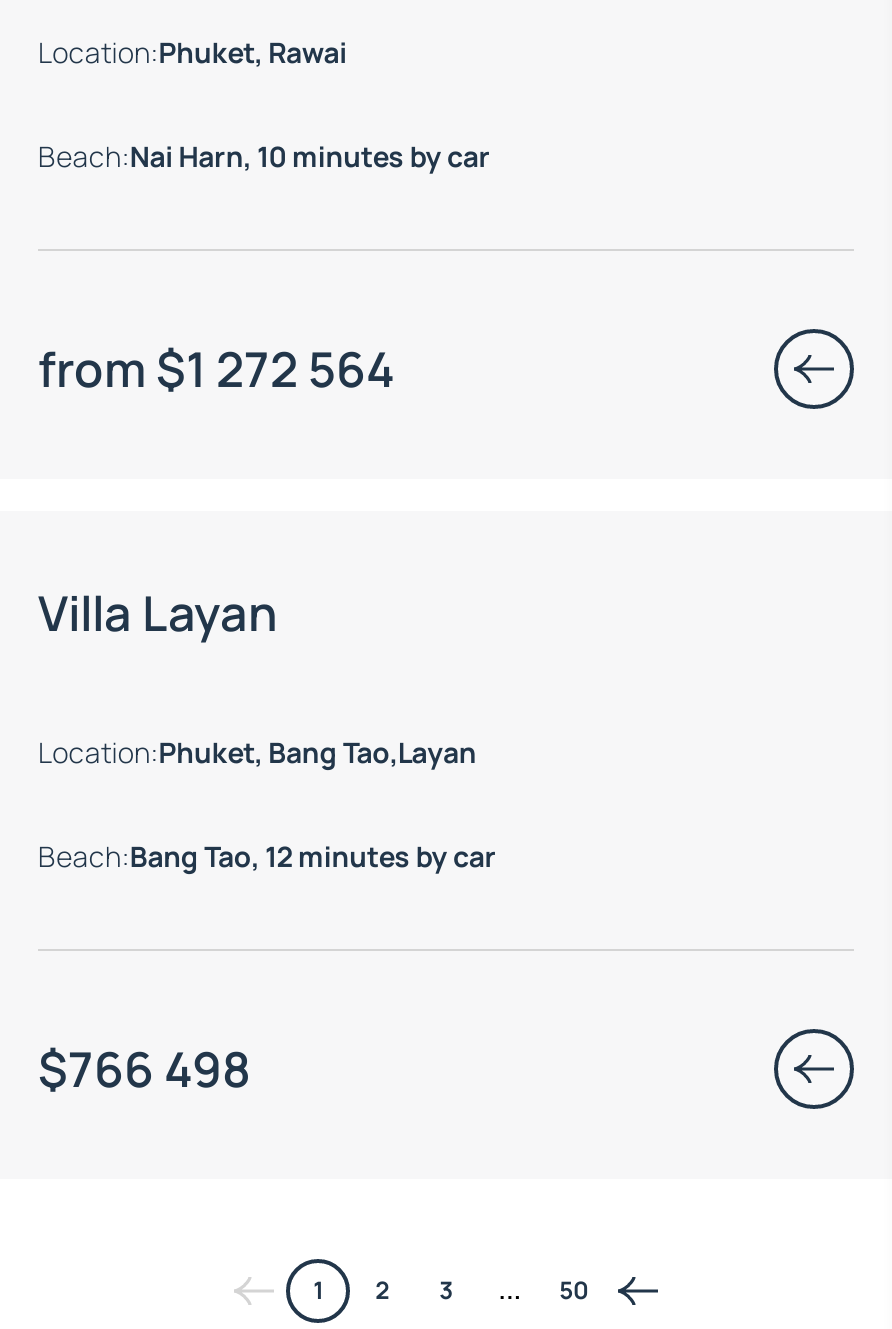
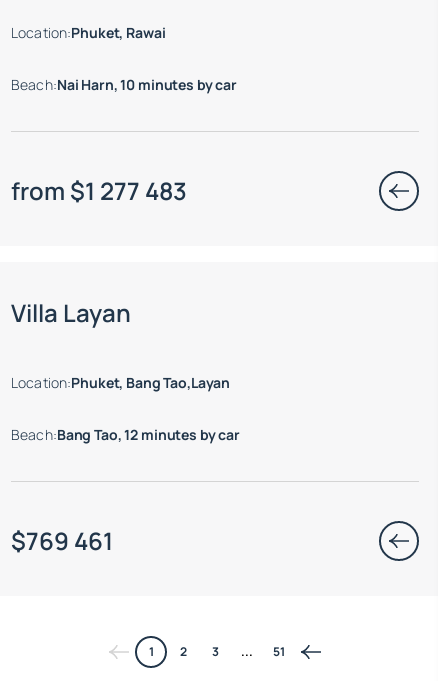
- from $1 272 564
+ from $1 277 483

- $766 498
+ $769 461

- 50
+ 51
